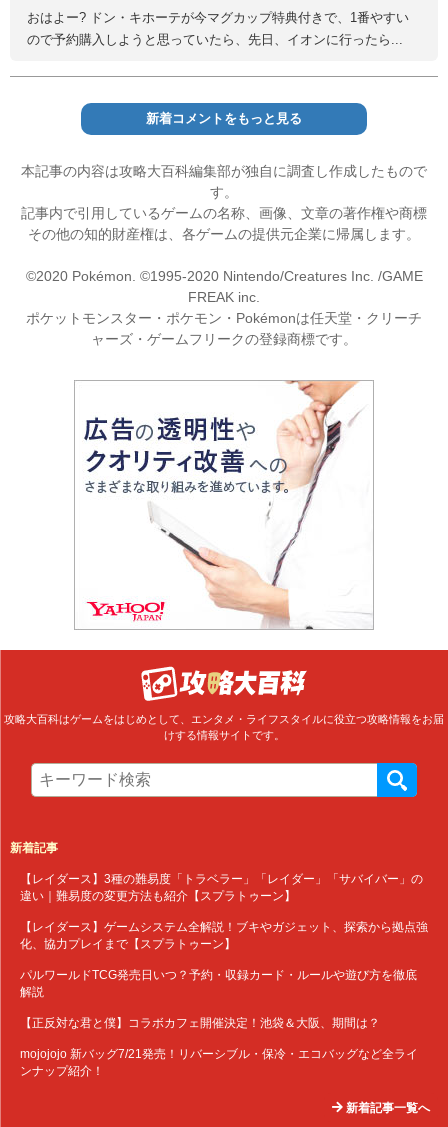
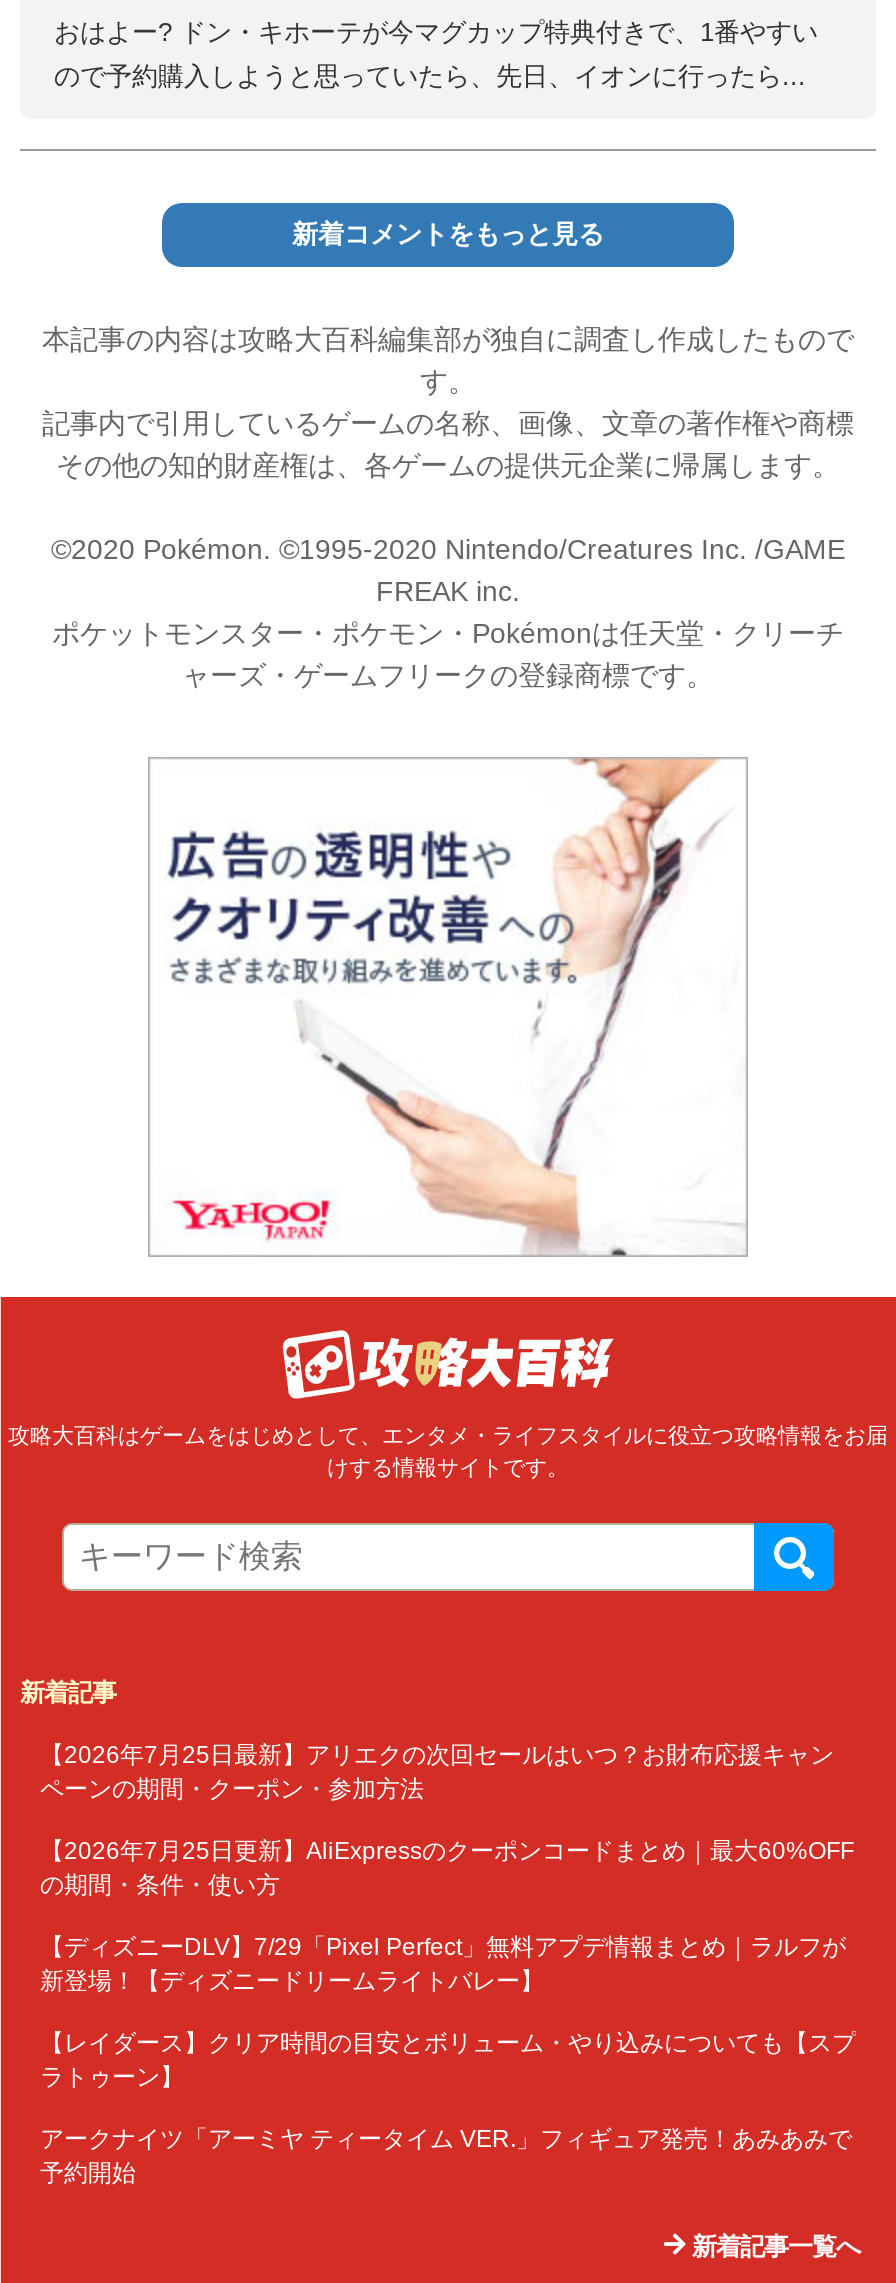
- 【レイダース】3種の難易度「トラベラー」「レイダー」「サバイバー」の
- 違い｜難易度の変更方法も紹介【スプラトゥーン】
+ 【2026年7月25日最新】アリエクの次回セールはいつ？お財布応援キャン
+ ペーンの期間・クーポン・参加方法

- 【レイダース】ゲームシステム全解説！ブキやガジェット、探索から拠点強
- 化、協力プレイまで【スプラトゥーン】
+ 【2026年7月25日更新】AliExpressのクーポンコードまとめ｜最大60%OFF
+ の期間・条件・使い方

- パルワールドTCG発売日いつ？予約・収録カード・ルールや遊び方を徹底
- 解説
+ 【ディズニーDLV】7/29「Pixel Perfect」無料アプデ情報まとめ｜ラルフが
+ 新登場！【ディズニードリームライトバレー】

- 【正反対な君と僕】コラボカフェ開催決定！池袋＆大阪、期間は？
+ 【レイダース】クリア時間の目安とボリューム・やり込みについても【スプ
+ ラトゥーン】

- mojojojo 新バッグ7/21発売！リバーシブル・保冷・エコバッグなど全ライ
- ンナップ紹介！
+ アークナイツ「アーミヤ ティータイム VER.」フィギュア発売！あみあみで
+ 予約開始
